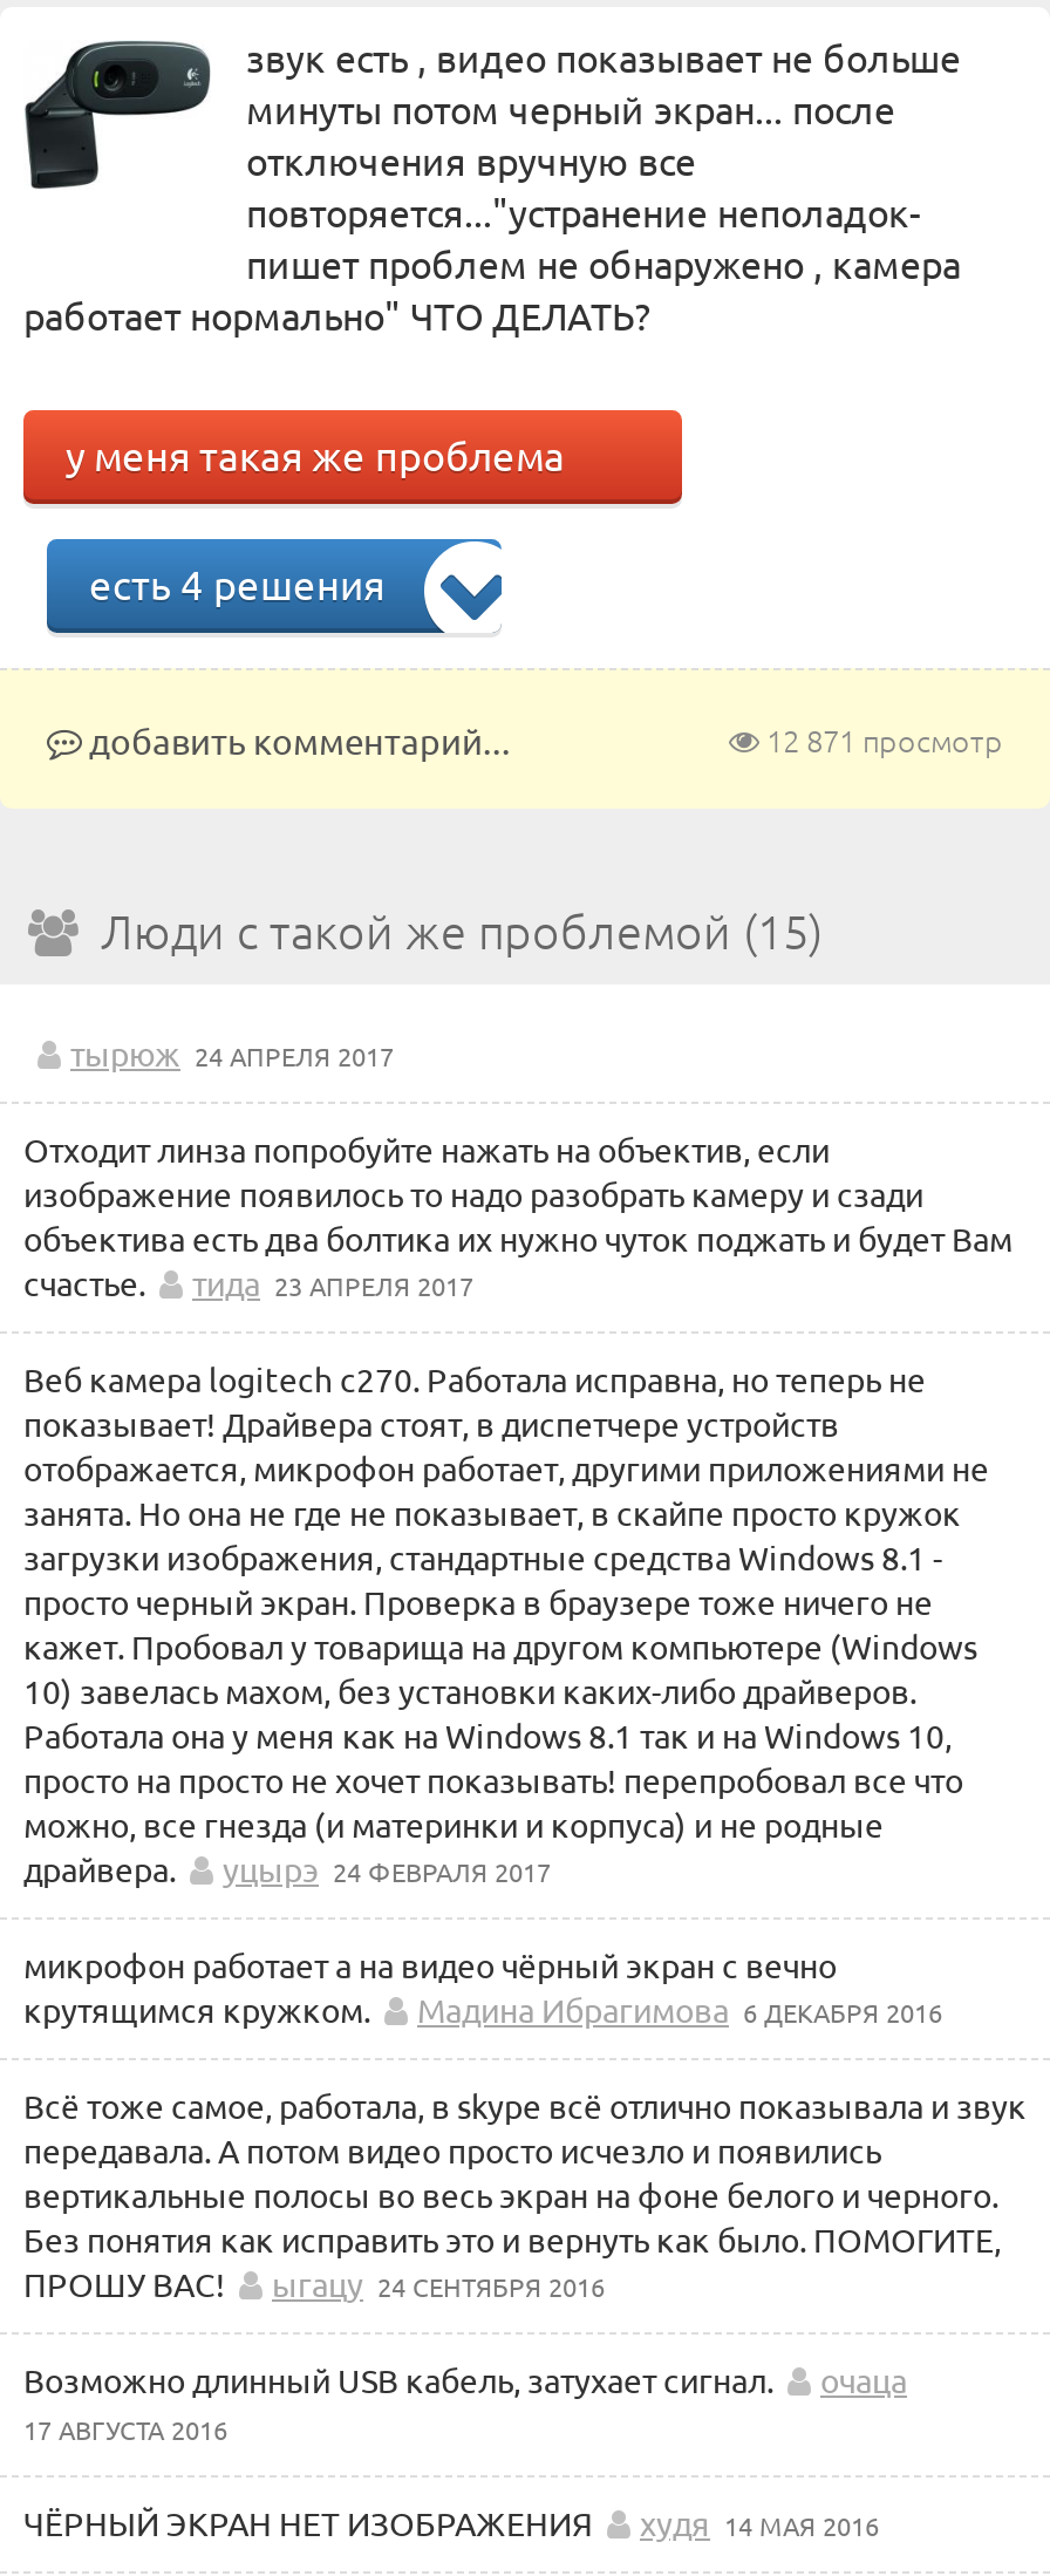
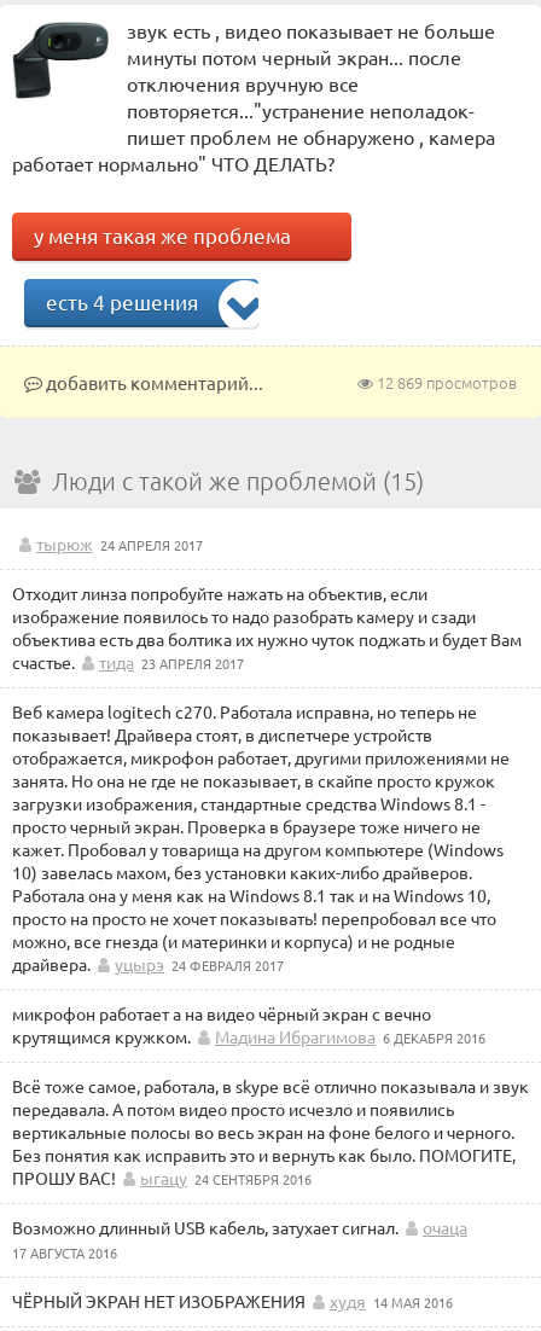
- 12 871 просмотр
+ 12 869 просмотров
